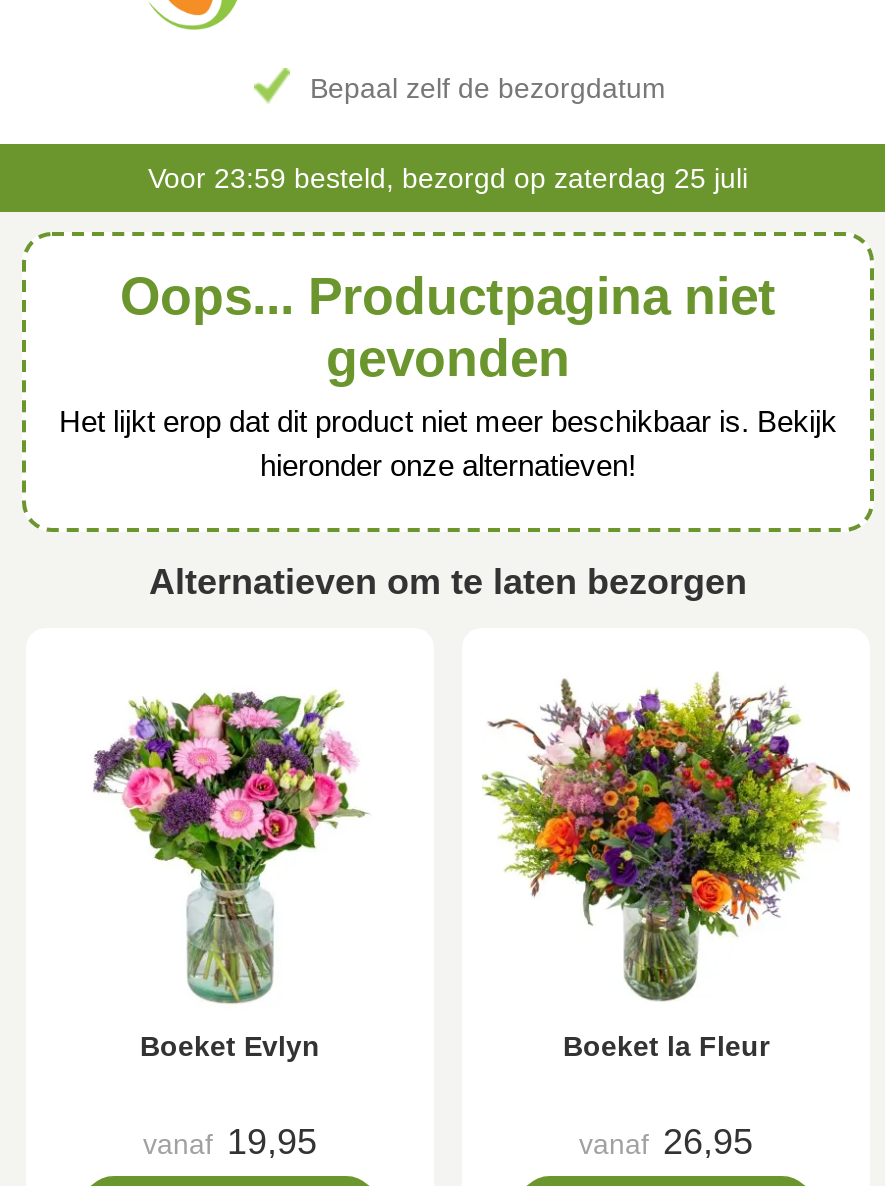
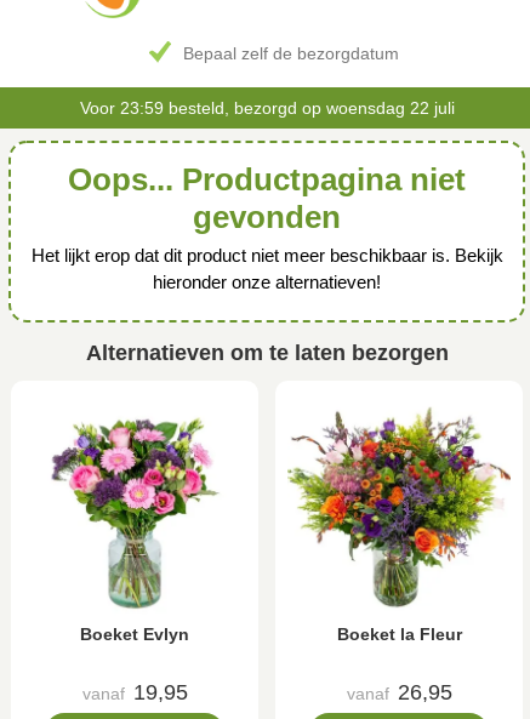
- Voor 23:59 besteld, bezorgd op zaterdag 25 juli
+ Voor 23:59 besteld, bezorgd op woensdag 22 juli
